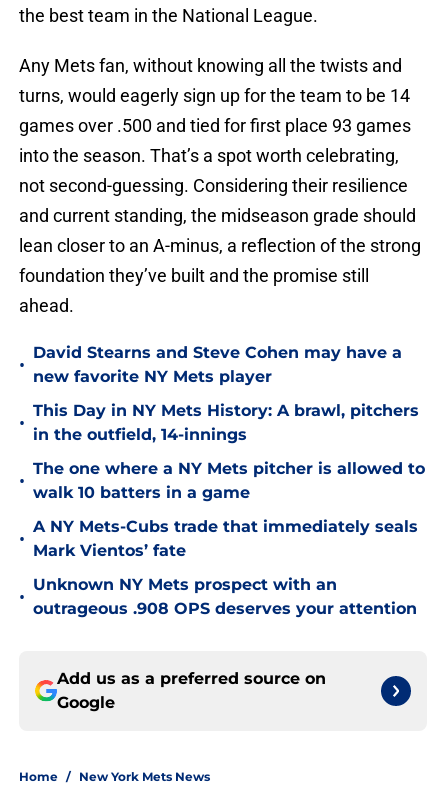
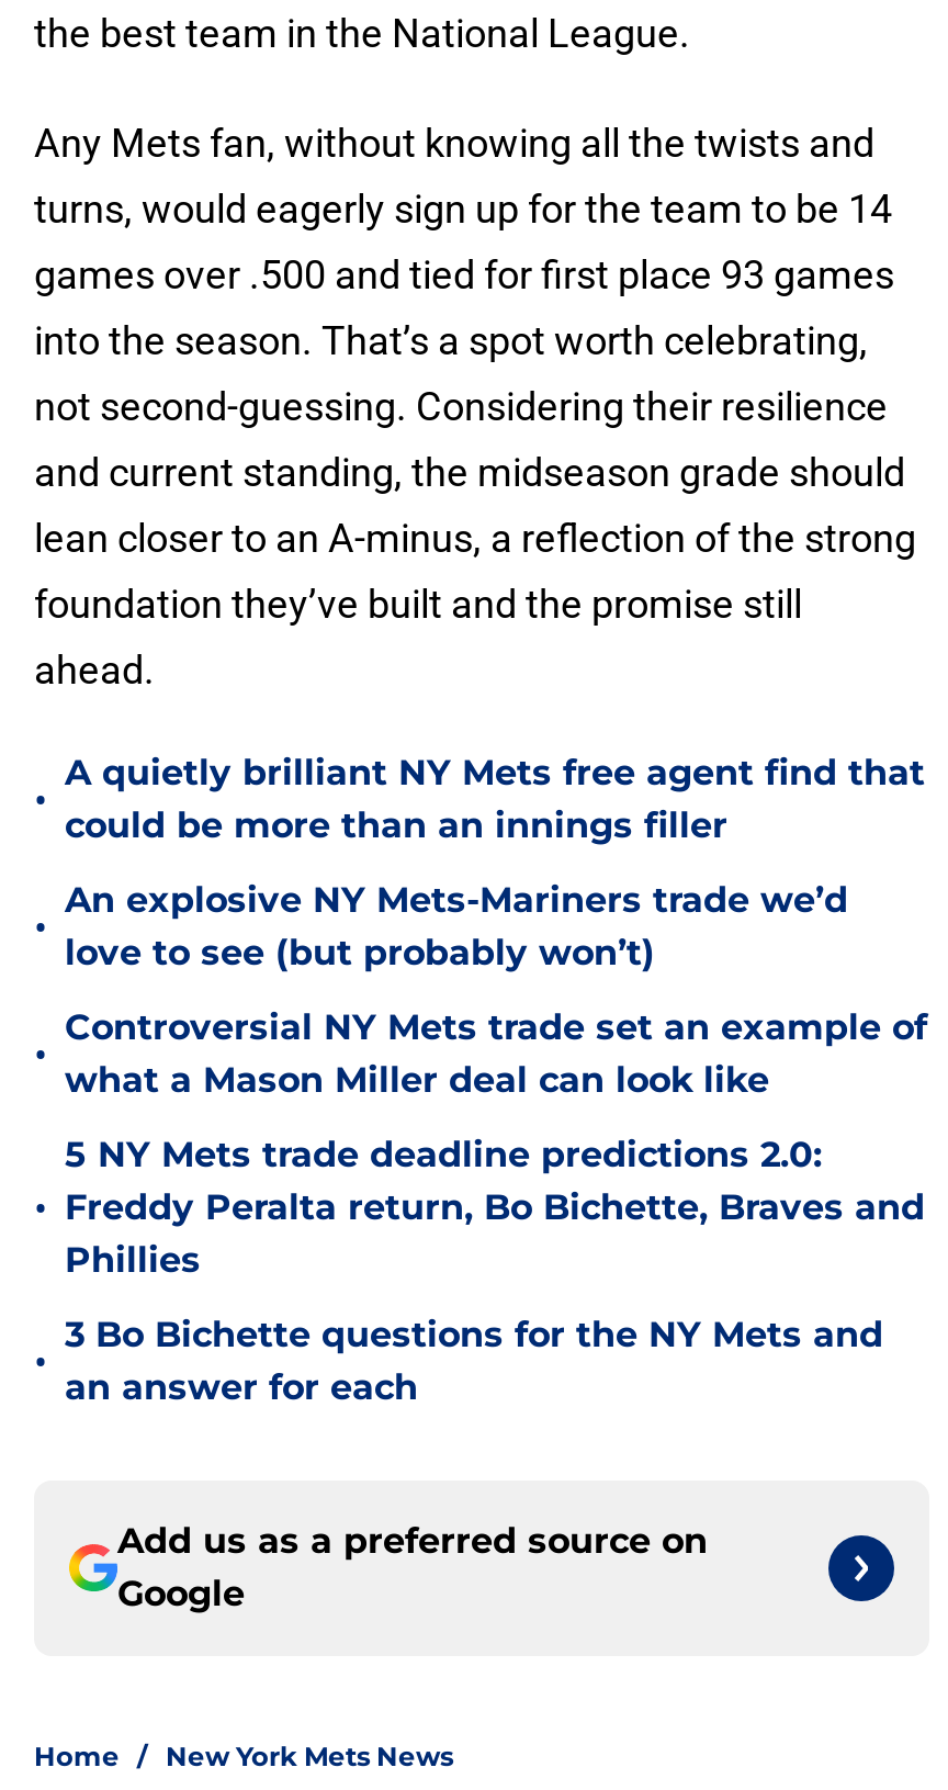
- David Stearns and Steve Cohen may have a
- new favorite NY Mets player
+ A quietly brilliant NY Mets free agent find that
+ could be more than an innings filler

- This Day in NY Mets History: A brawl, pitchers
- in the outfield, 14-innings
+ An explosive NY Mets-Mariners trade we’d
+ love to see (but probably won’t)

- The one where a NY Mets pitcher is allowed to
- walk 10 batters in a game
+ Controversial NY Mets trade set an example of
+ what a Mason Miller deal can look like

- A NY Mets-Cubs trade that immediately seals
- Mark Vientos’ fate
+ 5 NY Mets trade deadline predictions 2.0:
+ Freddy Peralta return, Bo Bichette, Braves and
+ Phillies

- Unknown NY Mets prospect with an
- outrageous .908 OPS deserves your attention
+ 3 Bo Bichette questions for the NY Mets and
+ an answer for each
